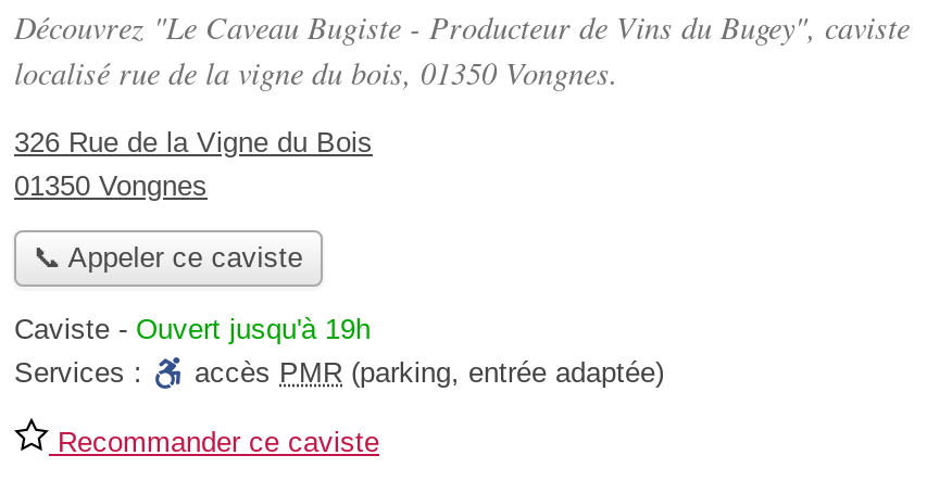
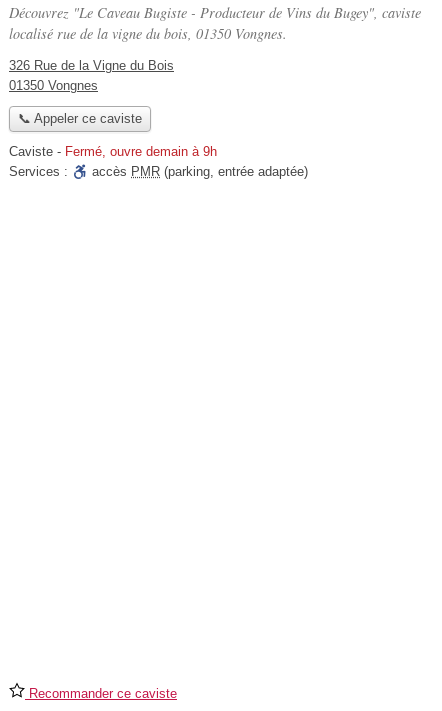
- Caviste - Ouvert jusqu'à 19h
+ Caviste - Fermé, ouvre demain à 9h
